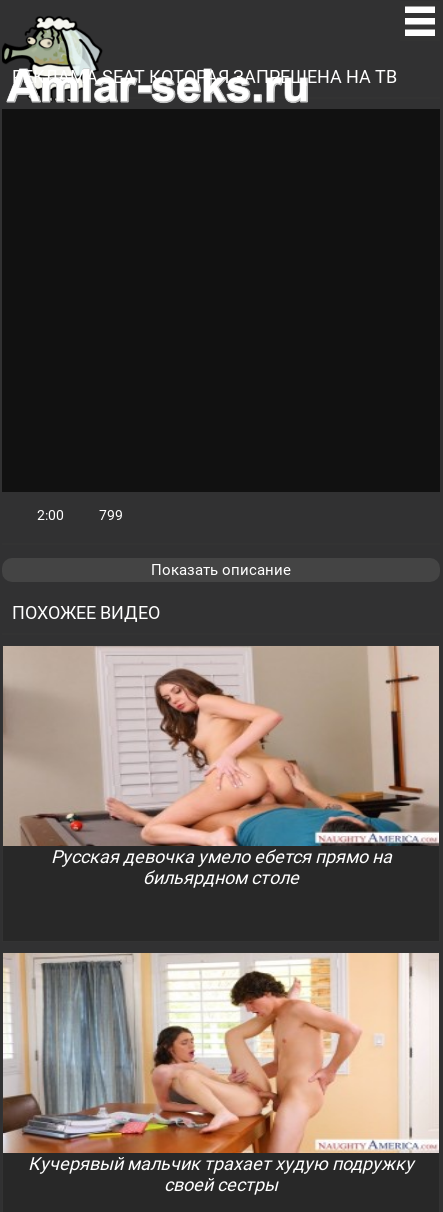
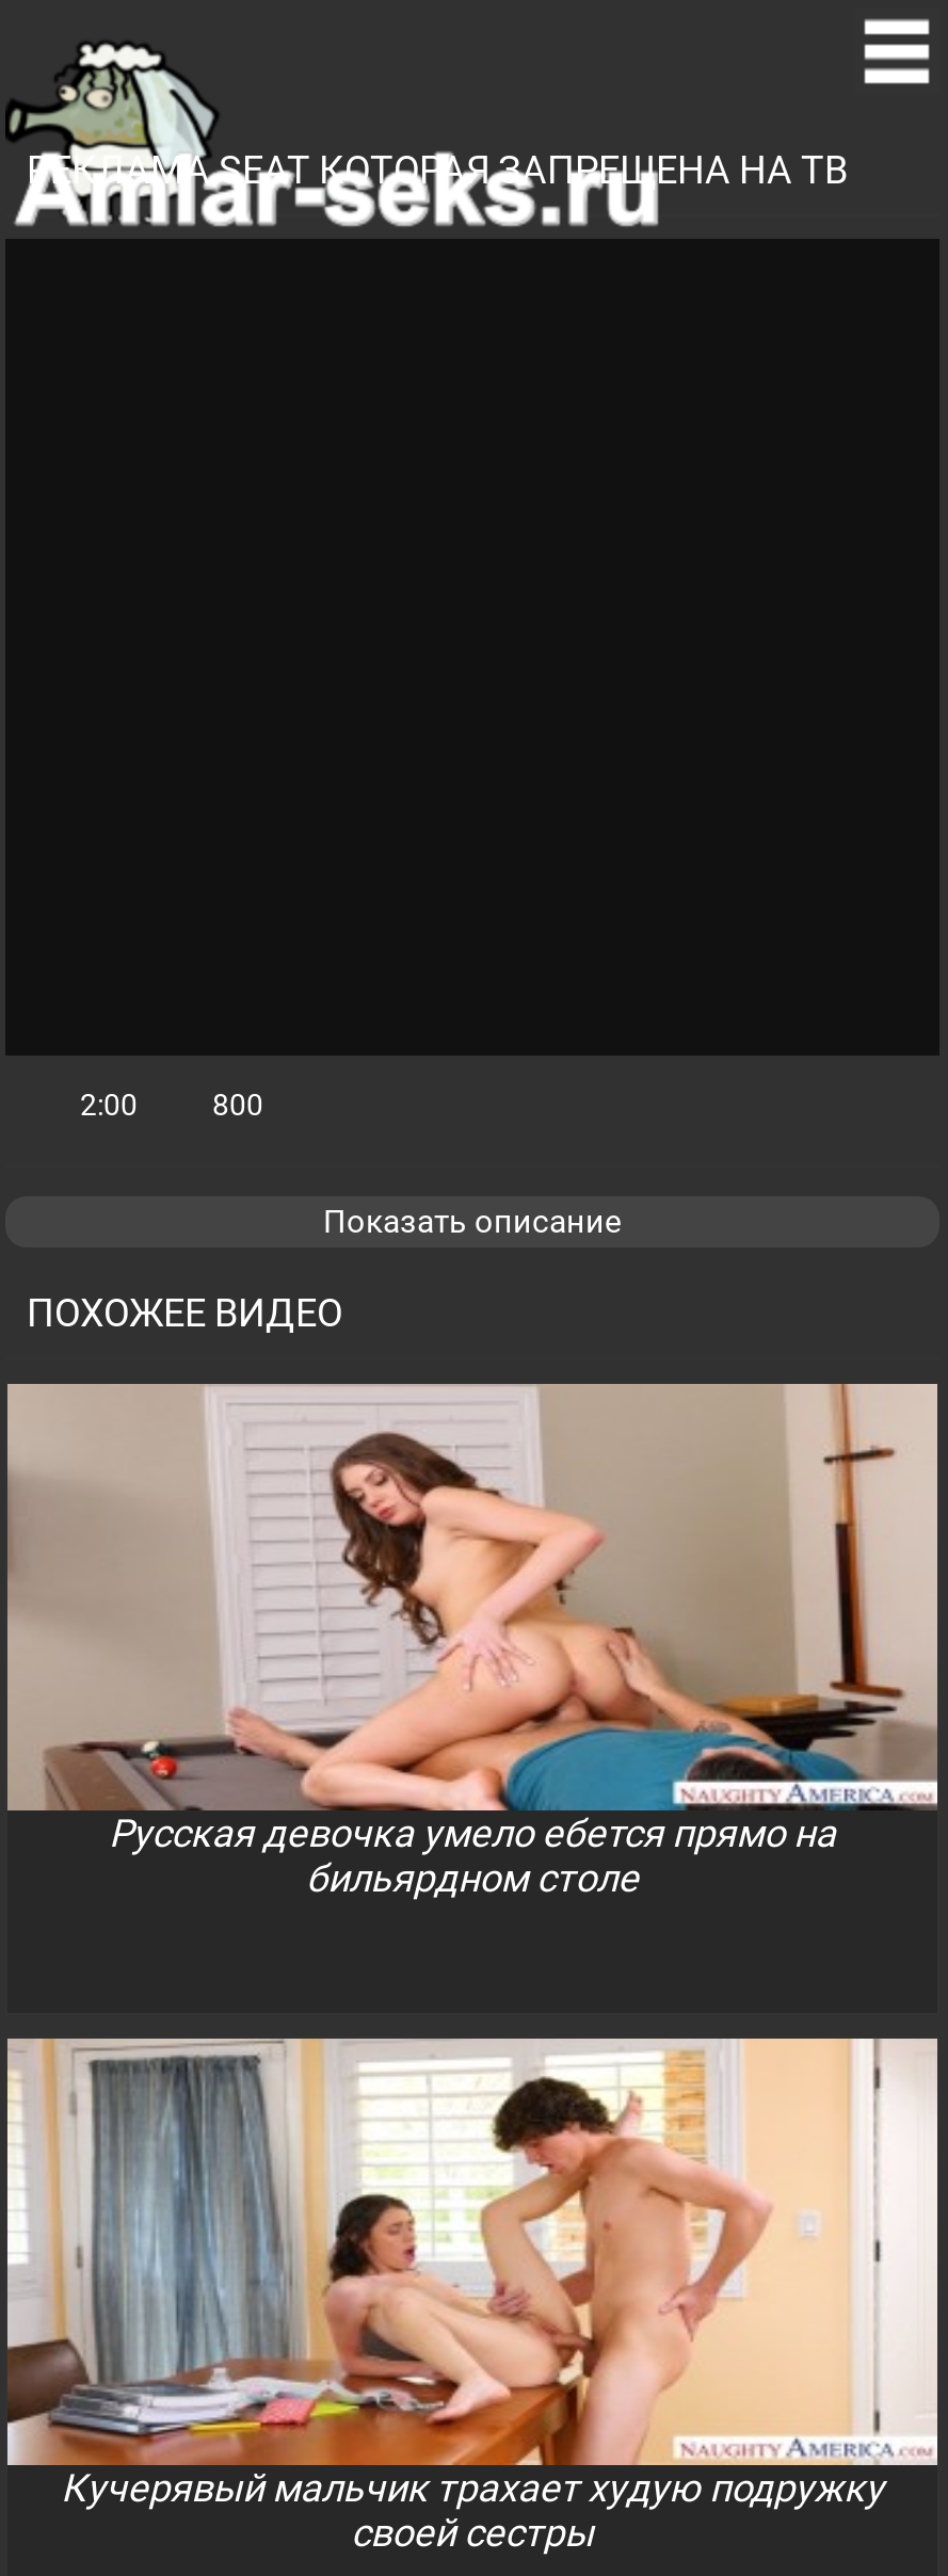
- 799
+ 800
